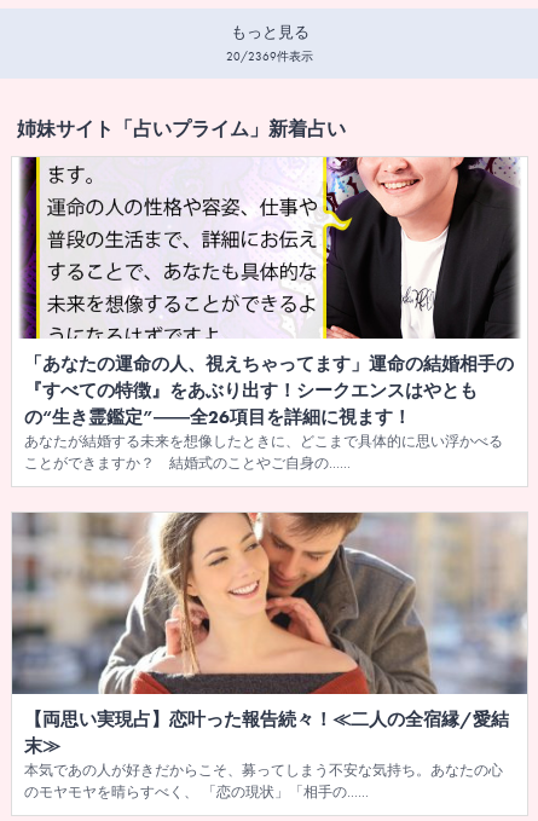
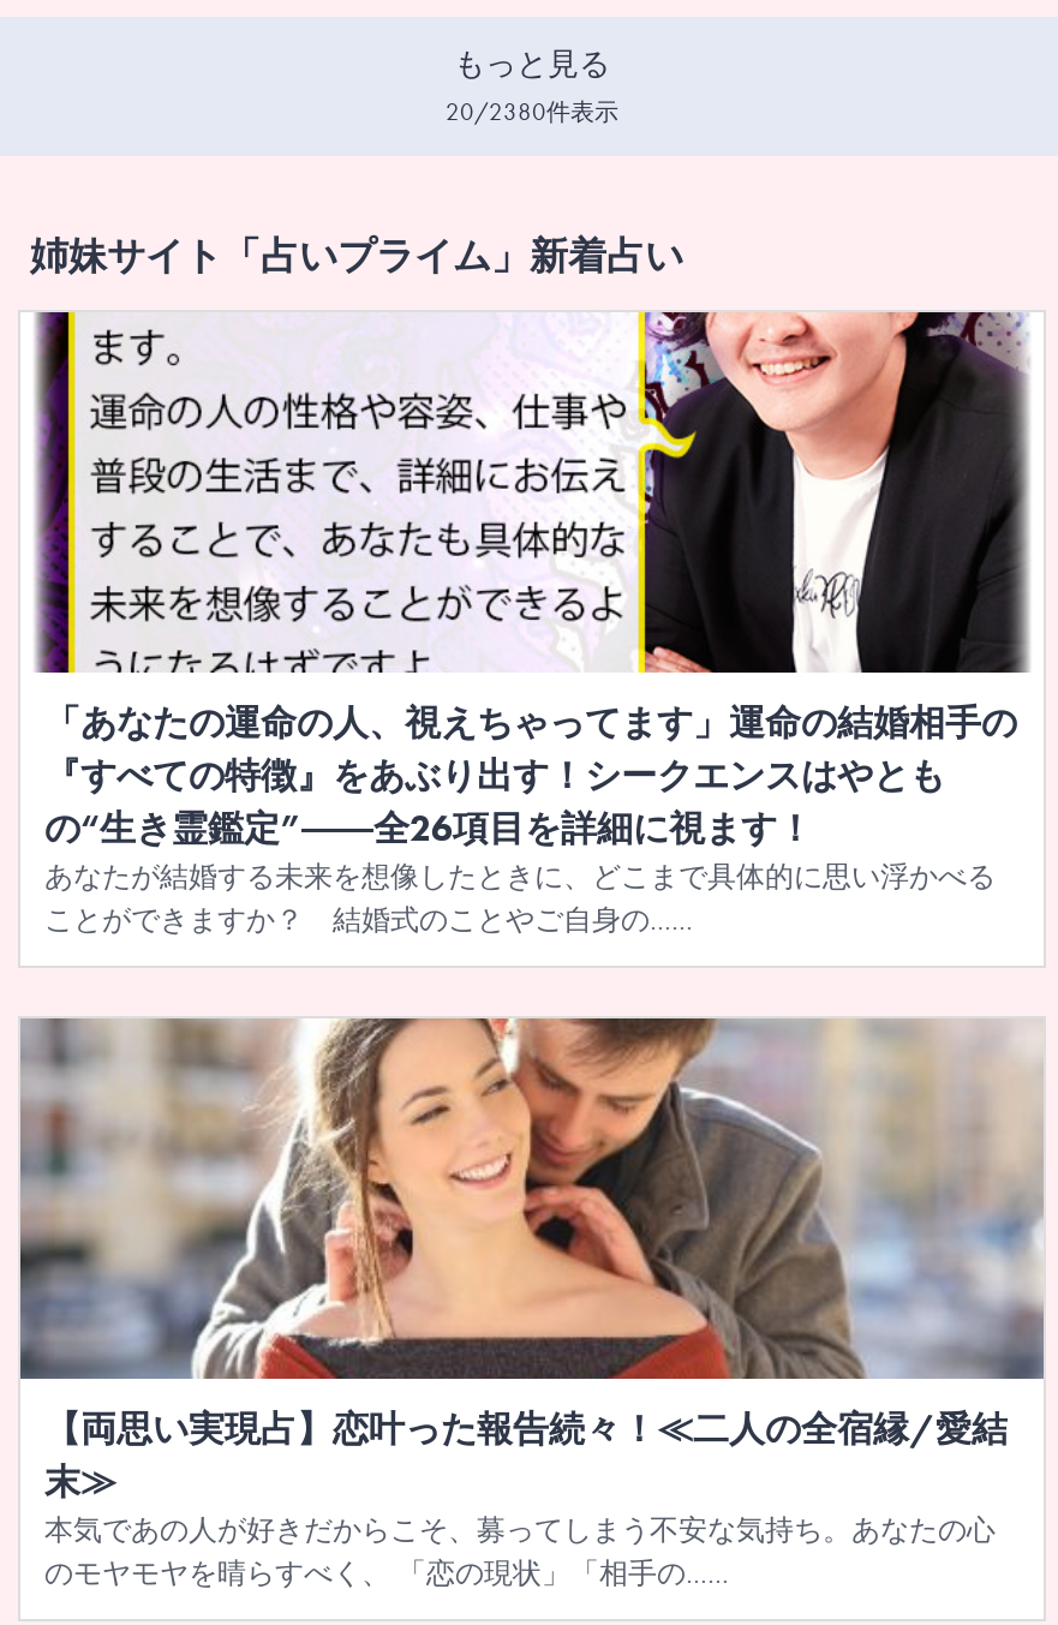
- 20/2369件表示
+ 20/2380件表示
